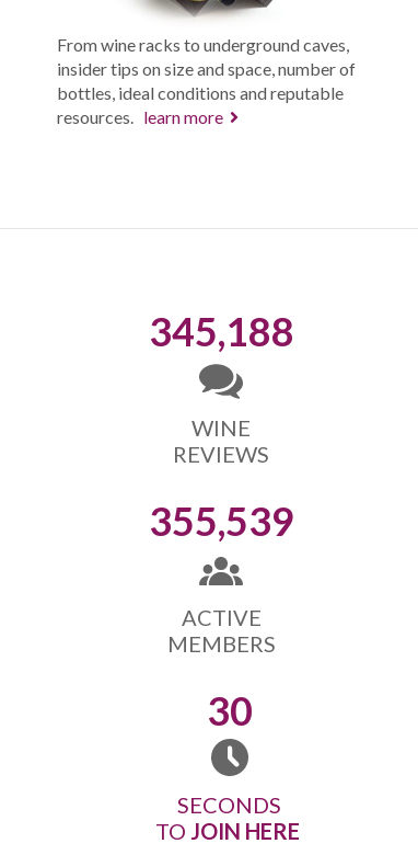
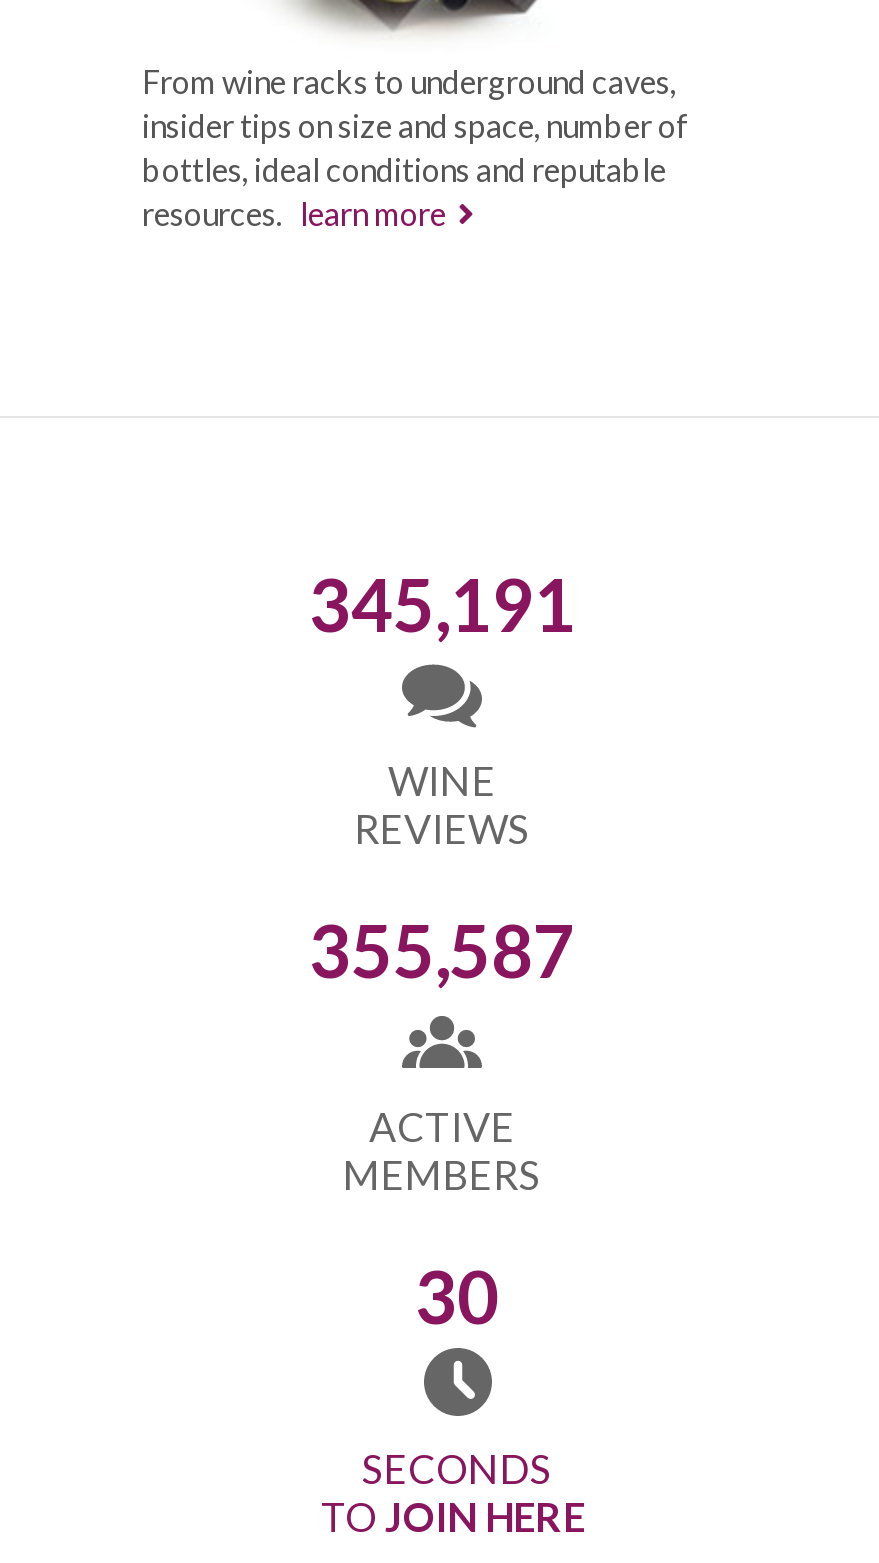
- 345,188
+ 345,191

- 355,539
+ 355,587
